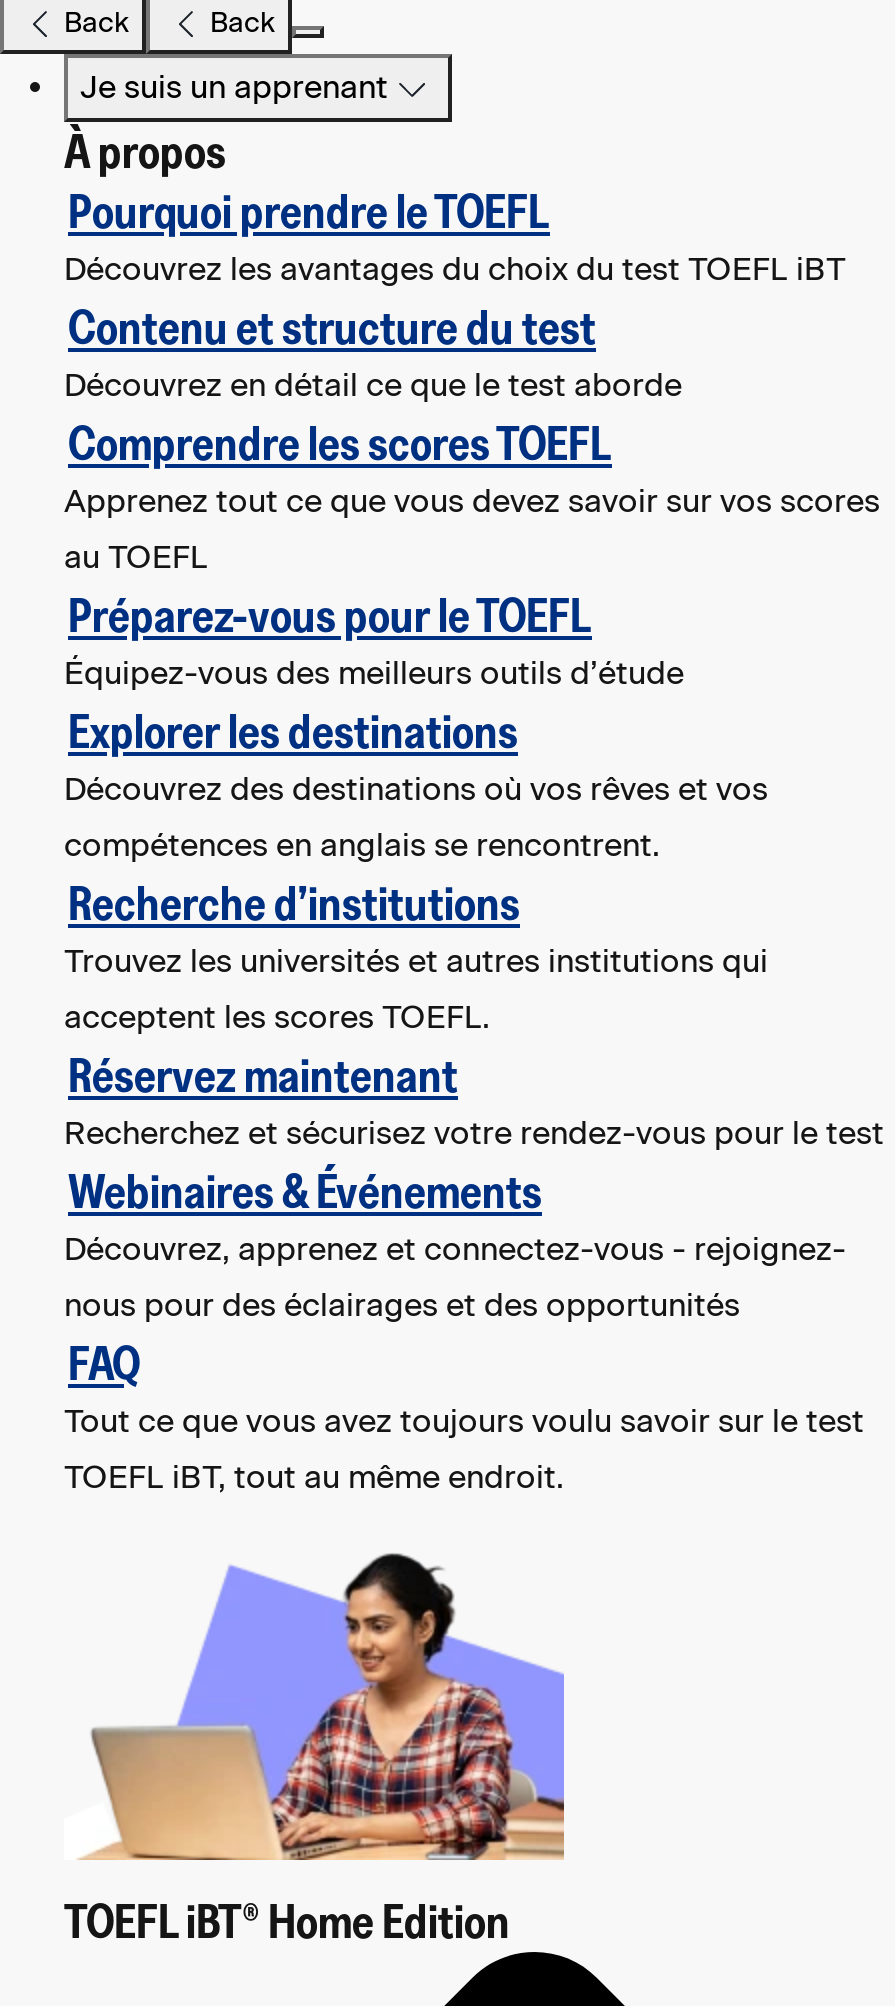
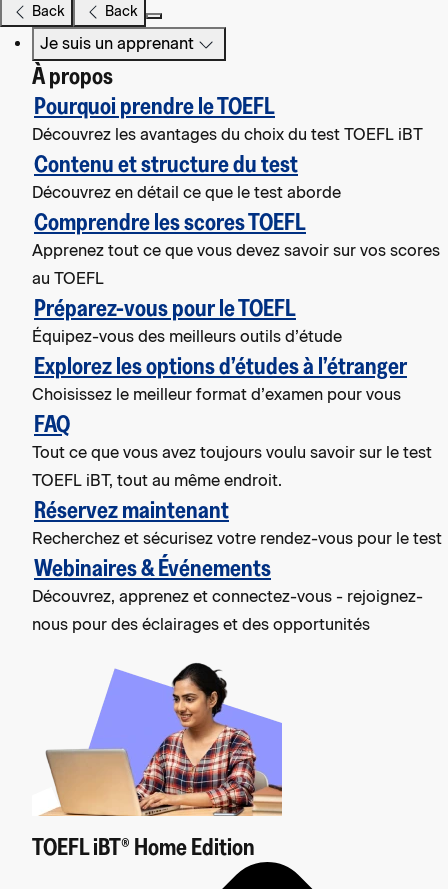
- Explorer les destinations
- Découvrez des destinations où vos rêves et vos
- compétences en anglais se rencontrent.
- Recherche d’institutions
- Trouvez les universités et autres institutions qui
- acceptent les scores TOEFL.
+ Explorez les options d’études à l’étranger
+ Choisissez le meilleur format d’examen pour vous

moved up: FAQ | Tout ce que vous avez toujours voulu savoir sur le test | TOEFL iBT, tout au même endroit.
